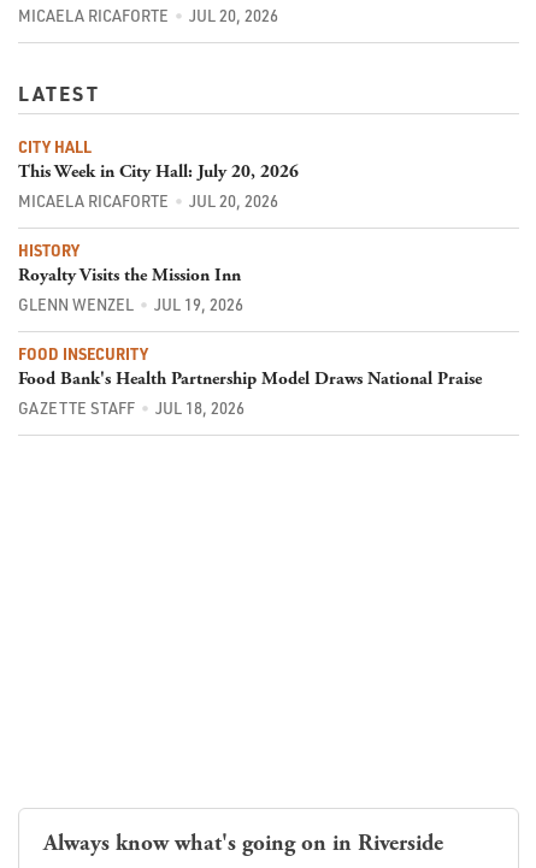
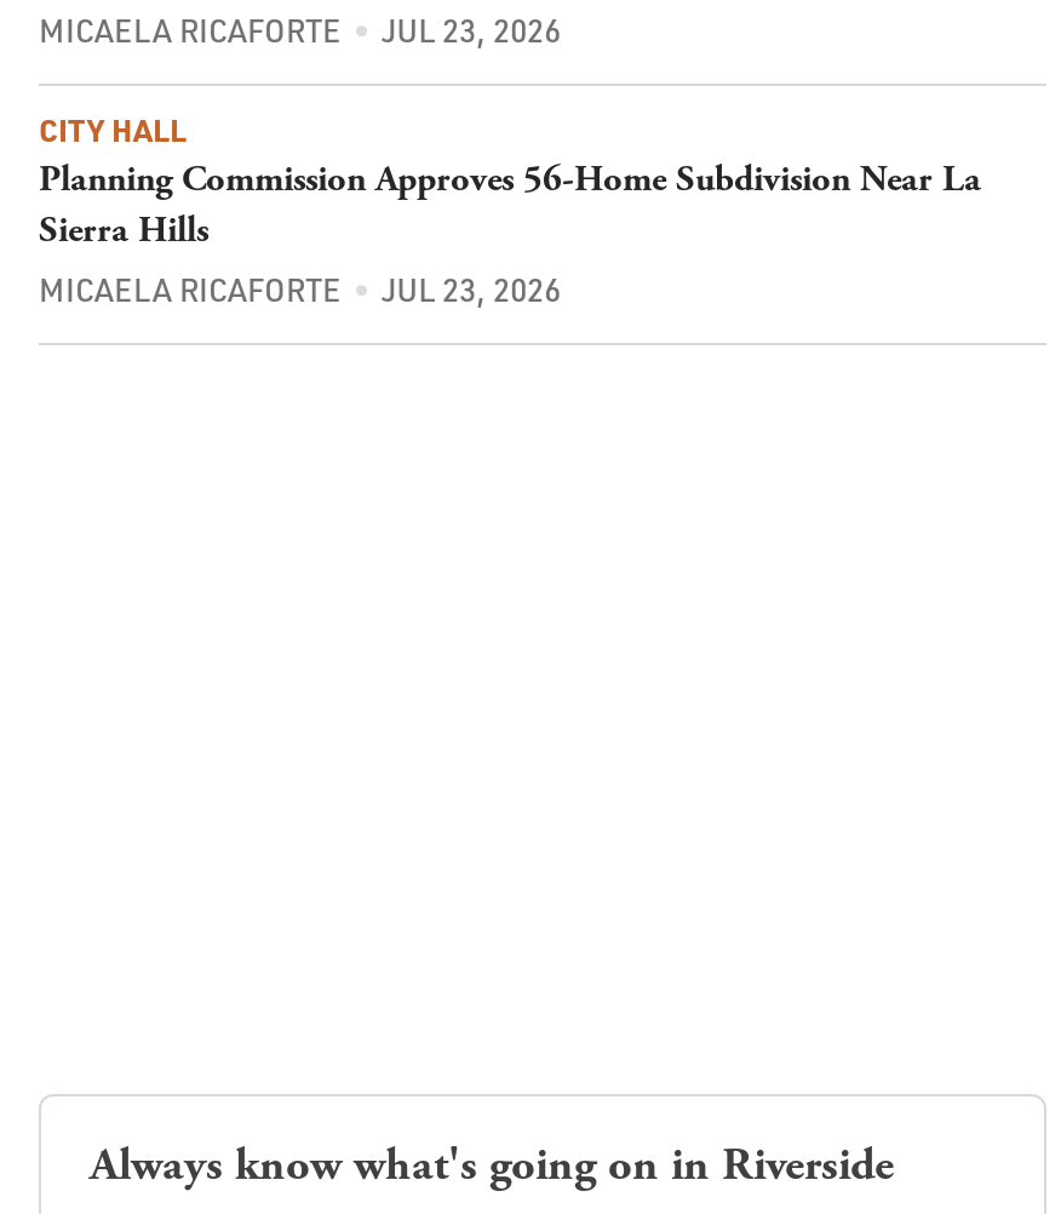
- JUL 20, 2026
- LATEST
+ JUL 23, 2026

- This Week in City Hall: July 20, 2026
+ Planning Commission Approves 56-Home Subdivision Near La
+ Sierra Hills

- JUL 20, 2026
- HISTORY
- Royalty Visits the Mission Inn
- GLENN WENZEL
- JUL 19, 2026
- FOOD INSECURITY
- Food Bank's Health Partnership Model Draws National Praise
- GAZETTE STAFF
- JUL 18, 2026
+ JUL 23, 2026
